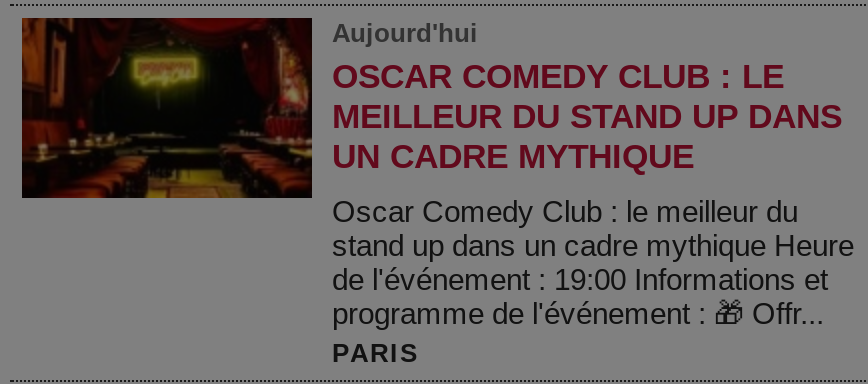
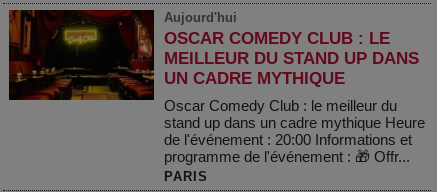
- de l'événement : 19:00 Informations et
+ de l'événement : 20:00 Informations et
